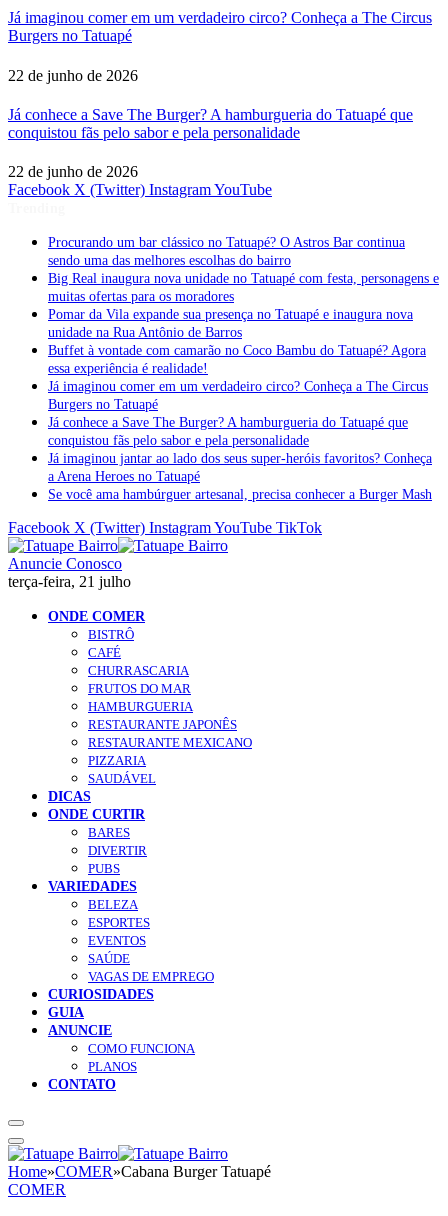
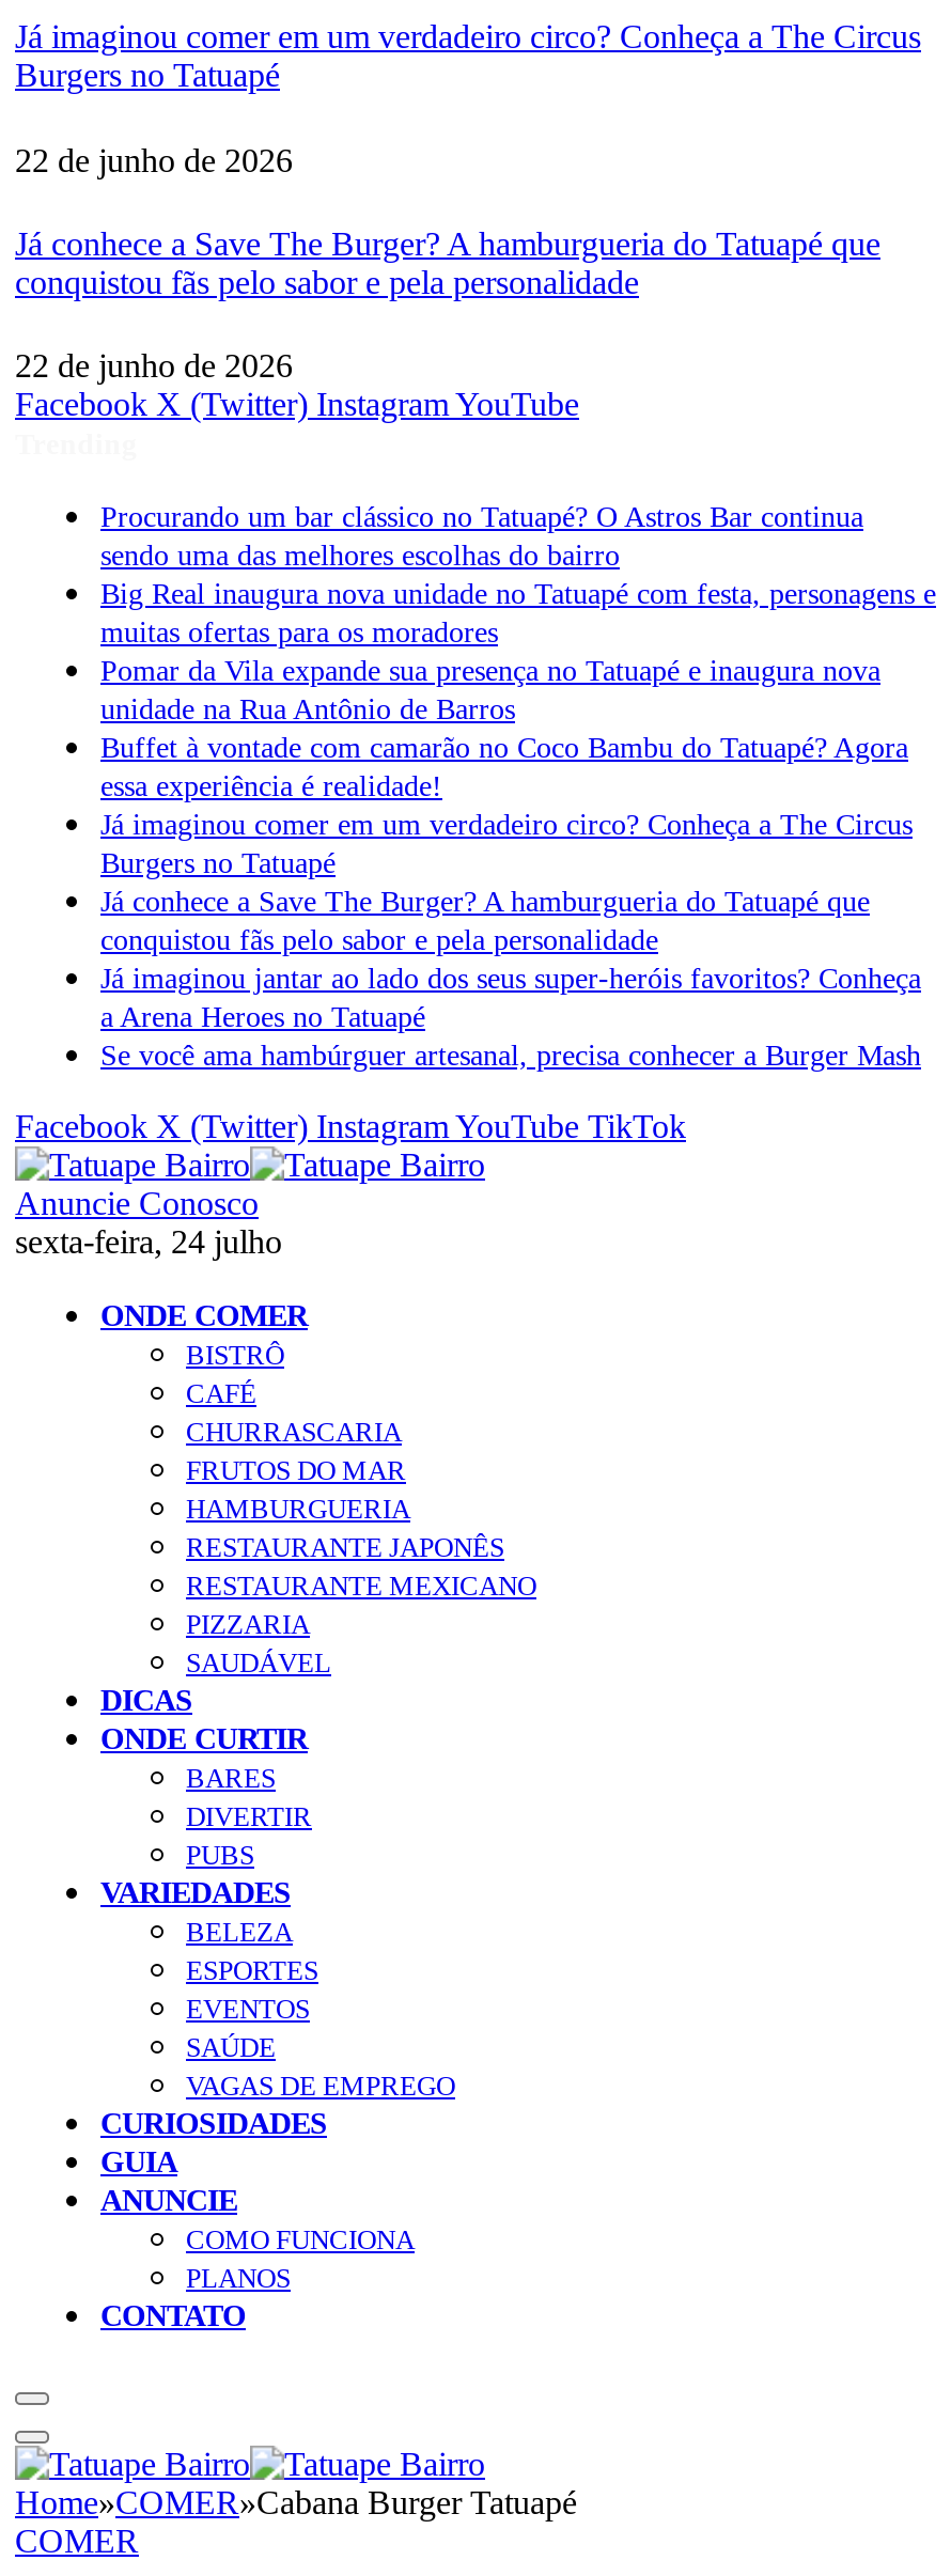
- terça-feira, 21 julho
+ sexta-feira, 24 julho
